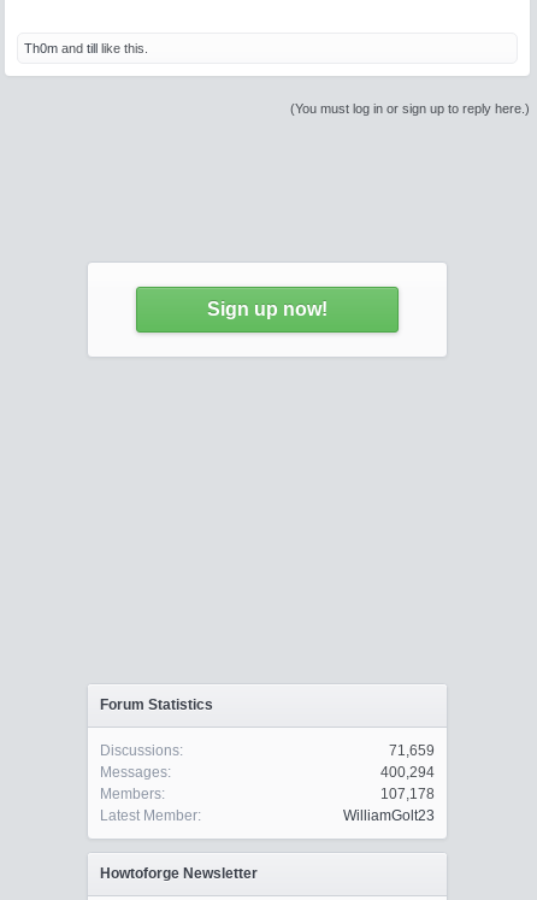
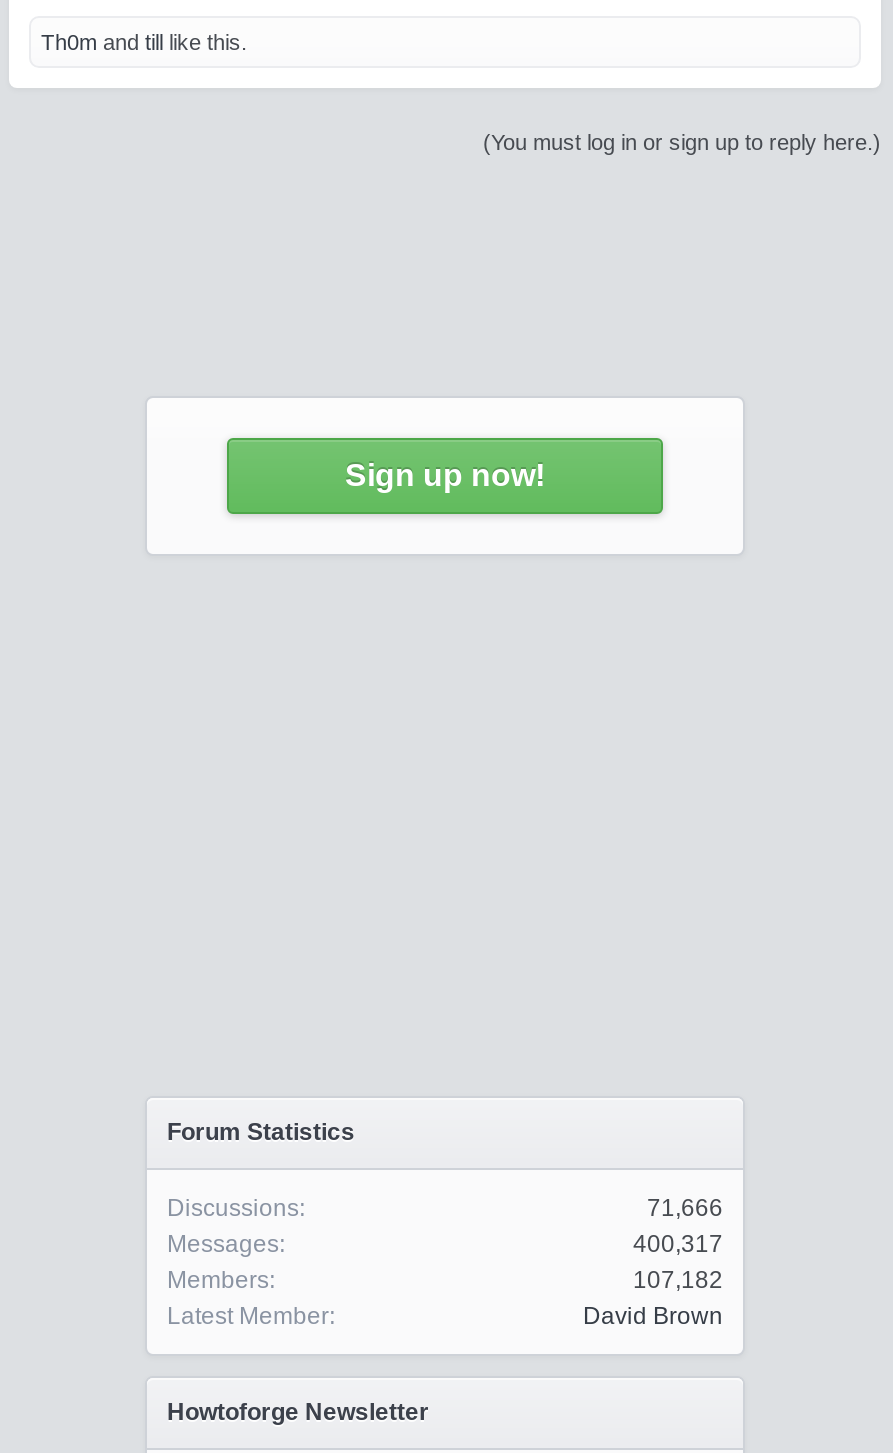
- 71,659
+ 71,666

- 400,294
+ 400,317

- 107,178
+ 107,182

- WilliamGolt23
+ David Brown
